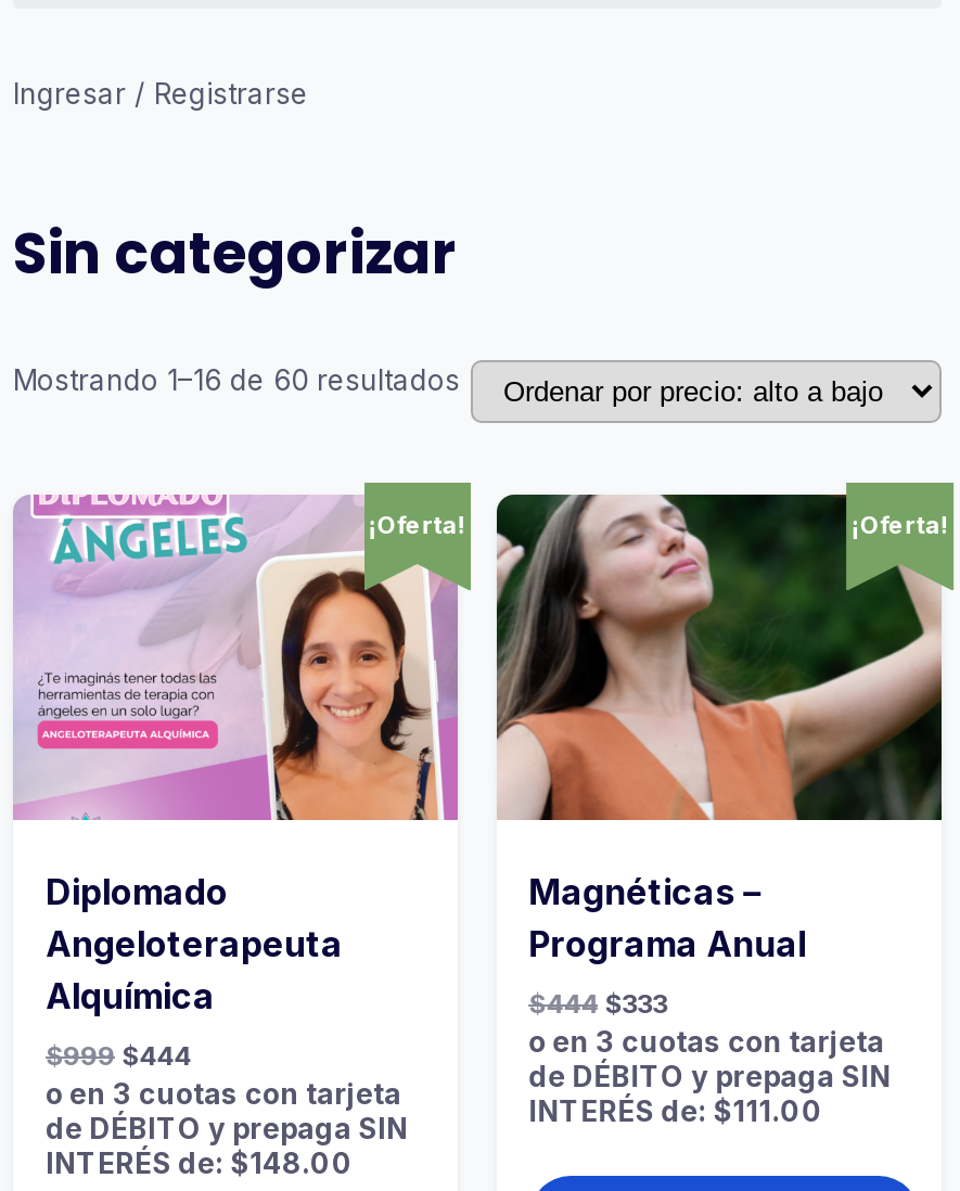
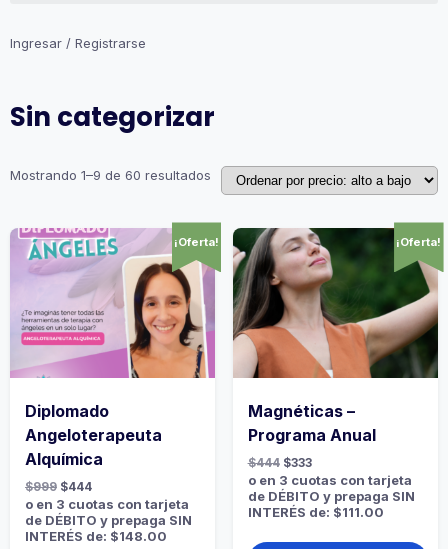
- Mostrando 1–16 de 60 resultados
+ Mostrando 1–9 de 60 resultados
